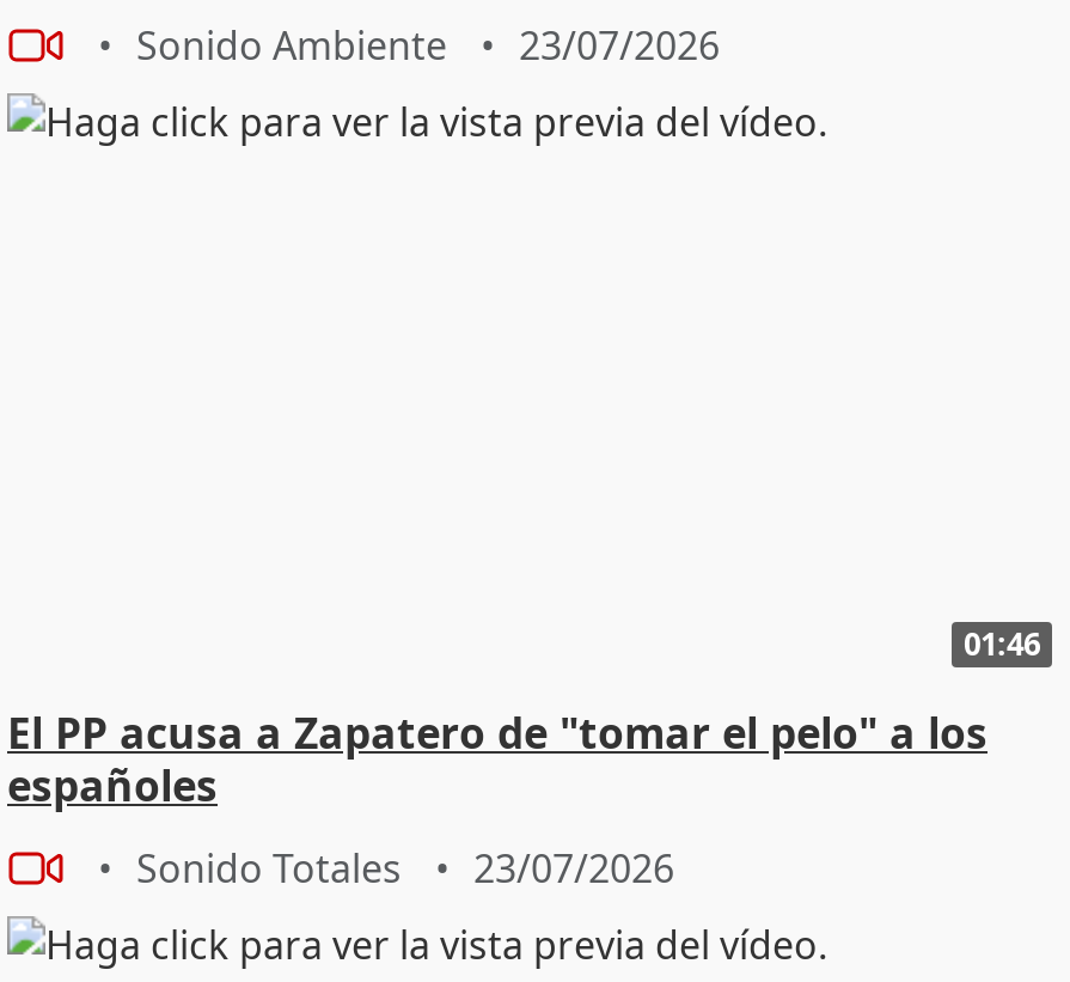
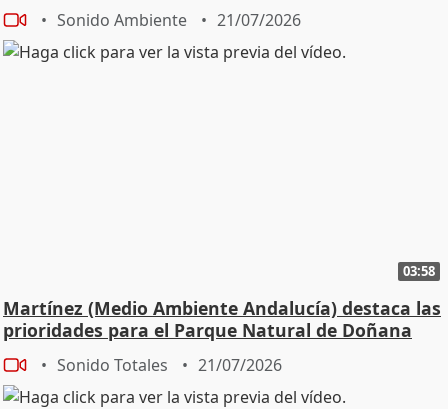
- Sonido Ambiente 23/07/2026
+ Sonido Ambiente 21/07/2026

- 01:46
+ 03:58

- El PP acusa a Zapatero de "tomar el pelo" a los
- españoles
+ Martínez (Medio Ambiente Andalucía) destaca las
+ prioridades para el Parque Natural de Doñana

- Sonido Totales 23/07/2026
+ Sonido Totales 21/07/2026
